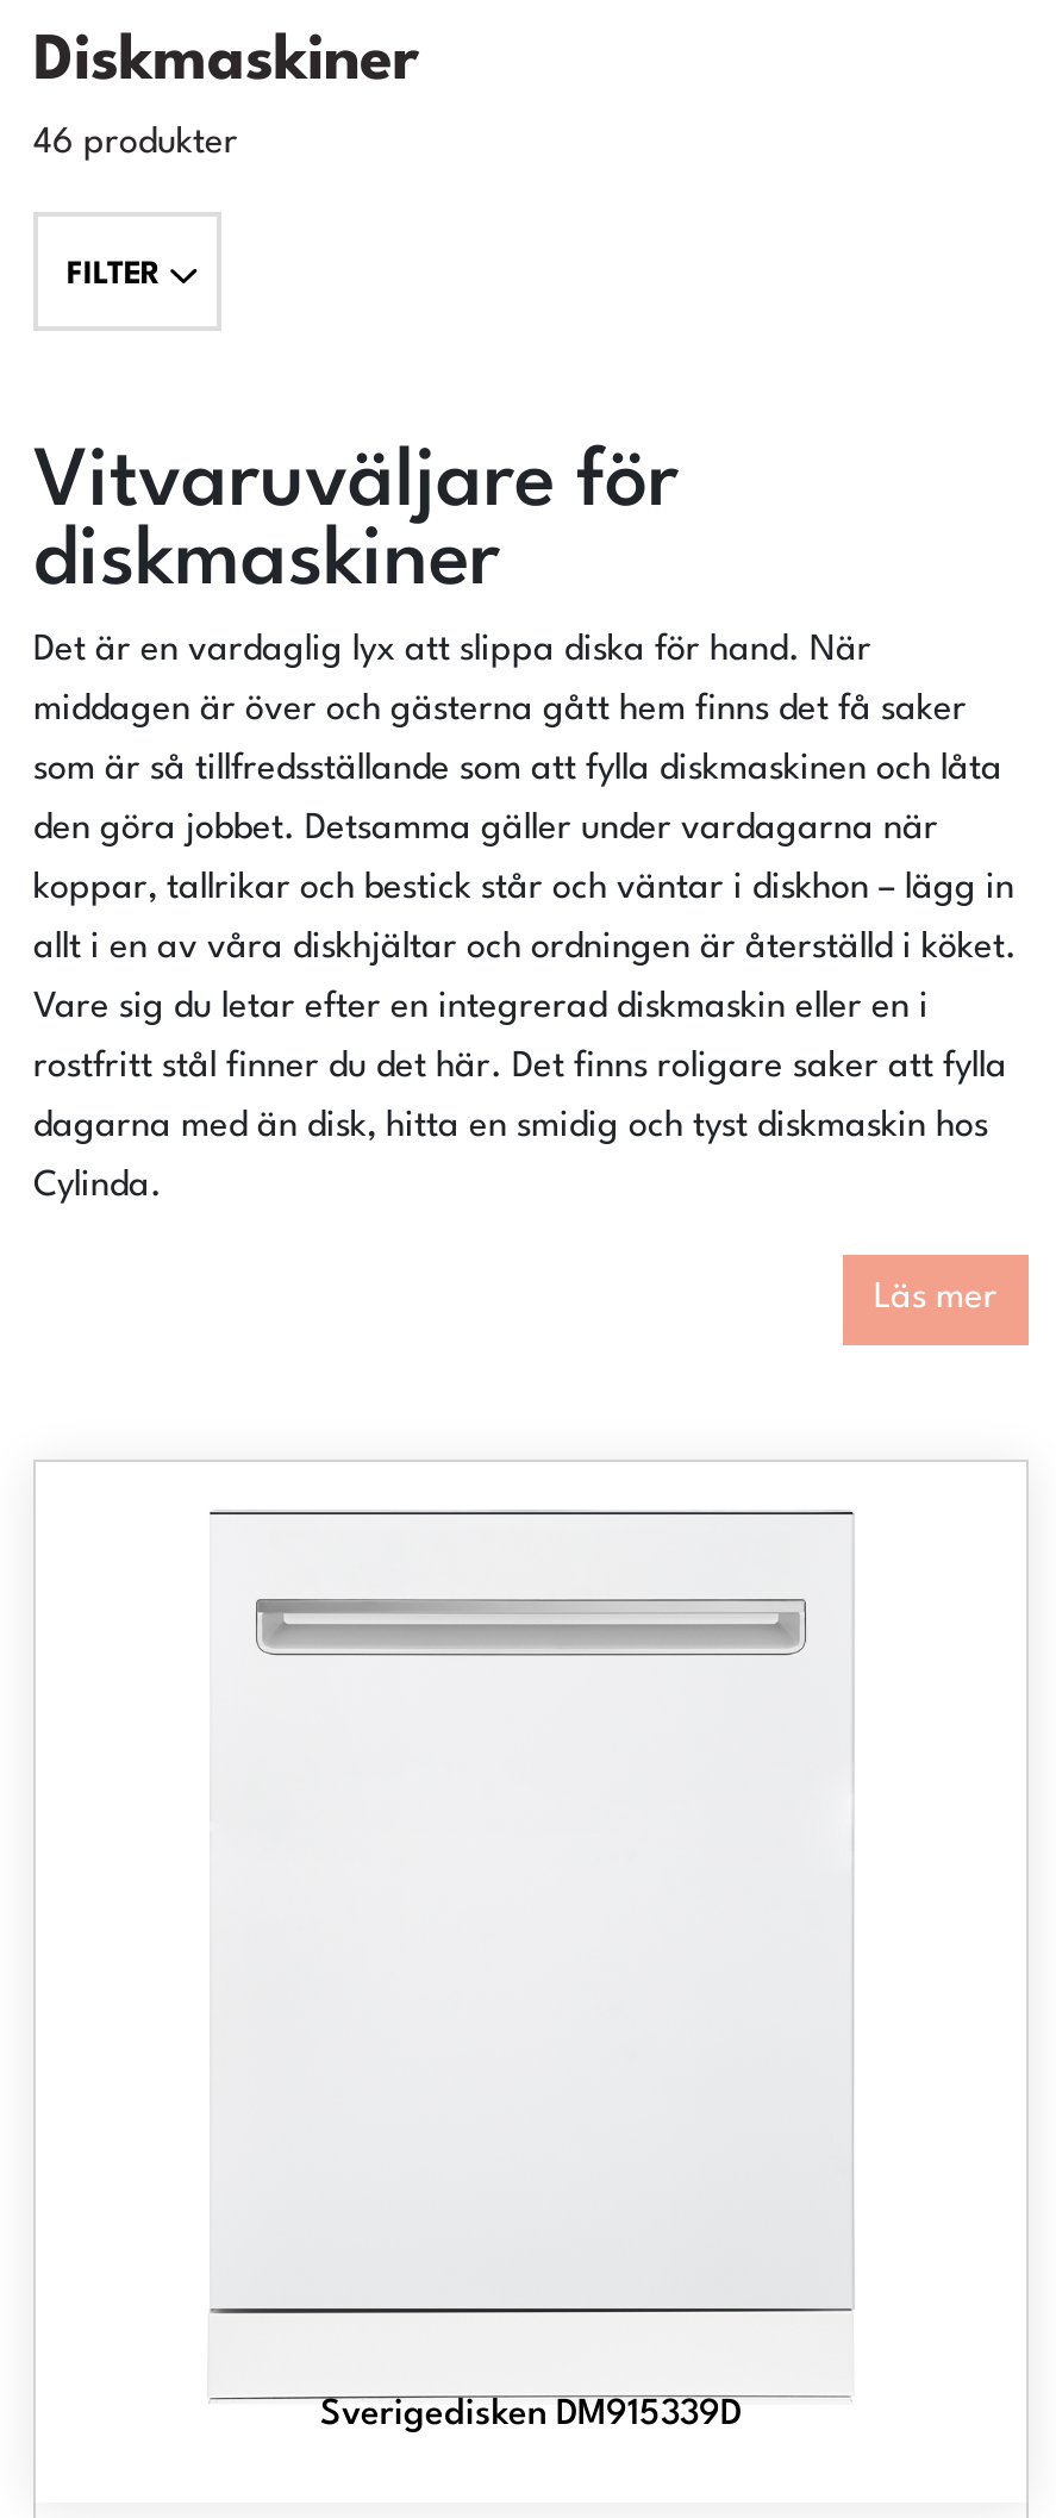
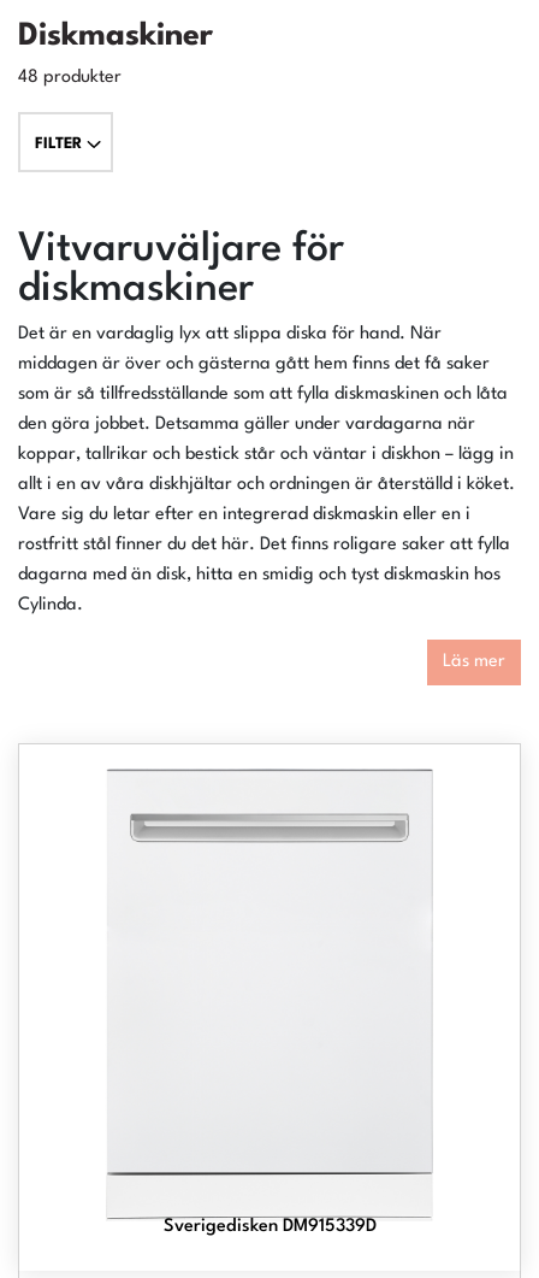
- 46 produkter
+ 48 produkter
